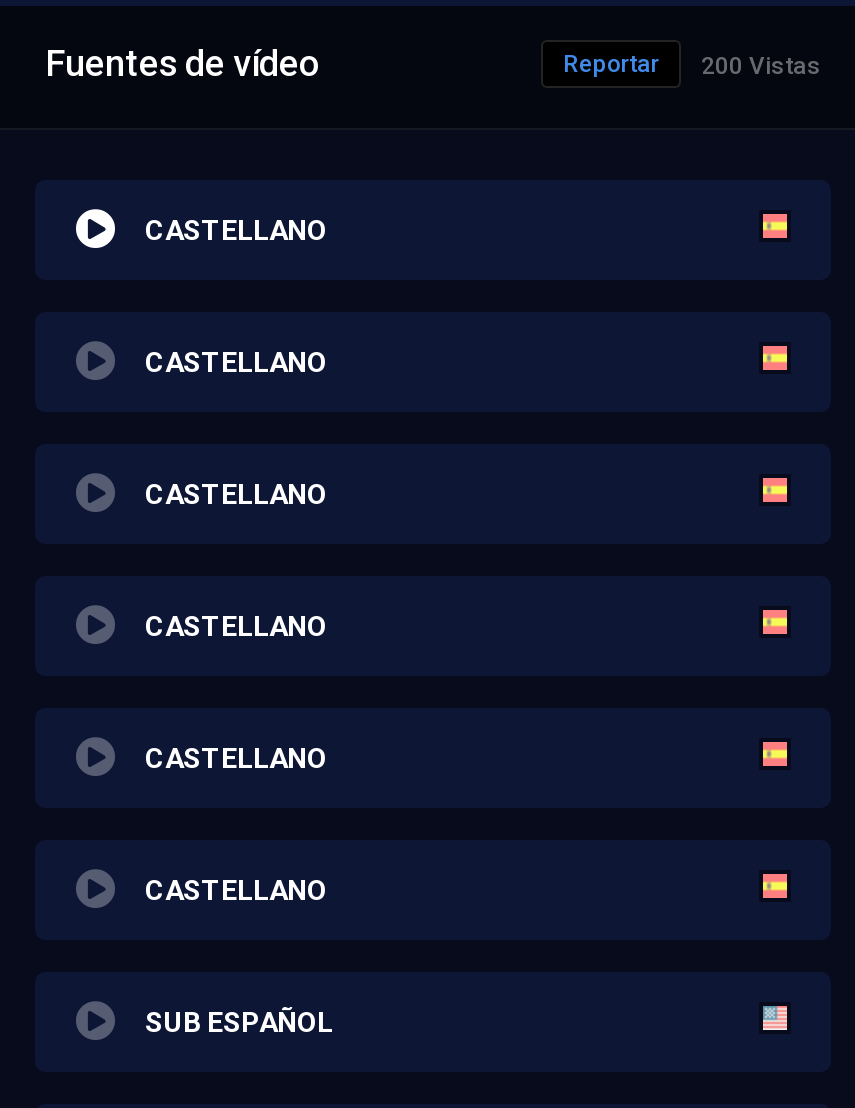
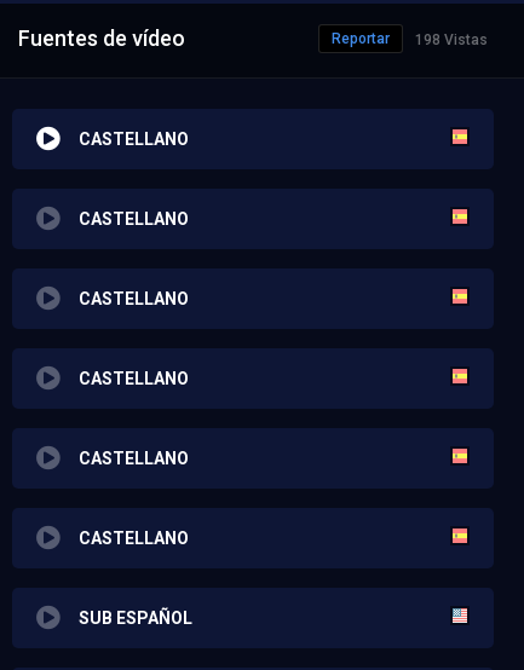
- Reportar 200 Vistas
+ Reportar 198 Vistas
